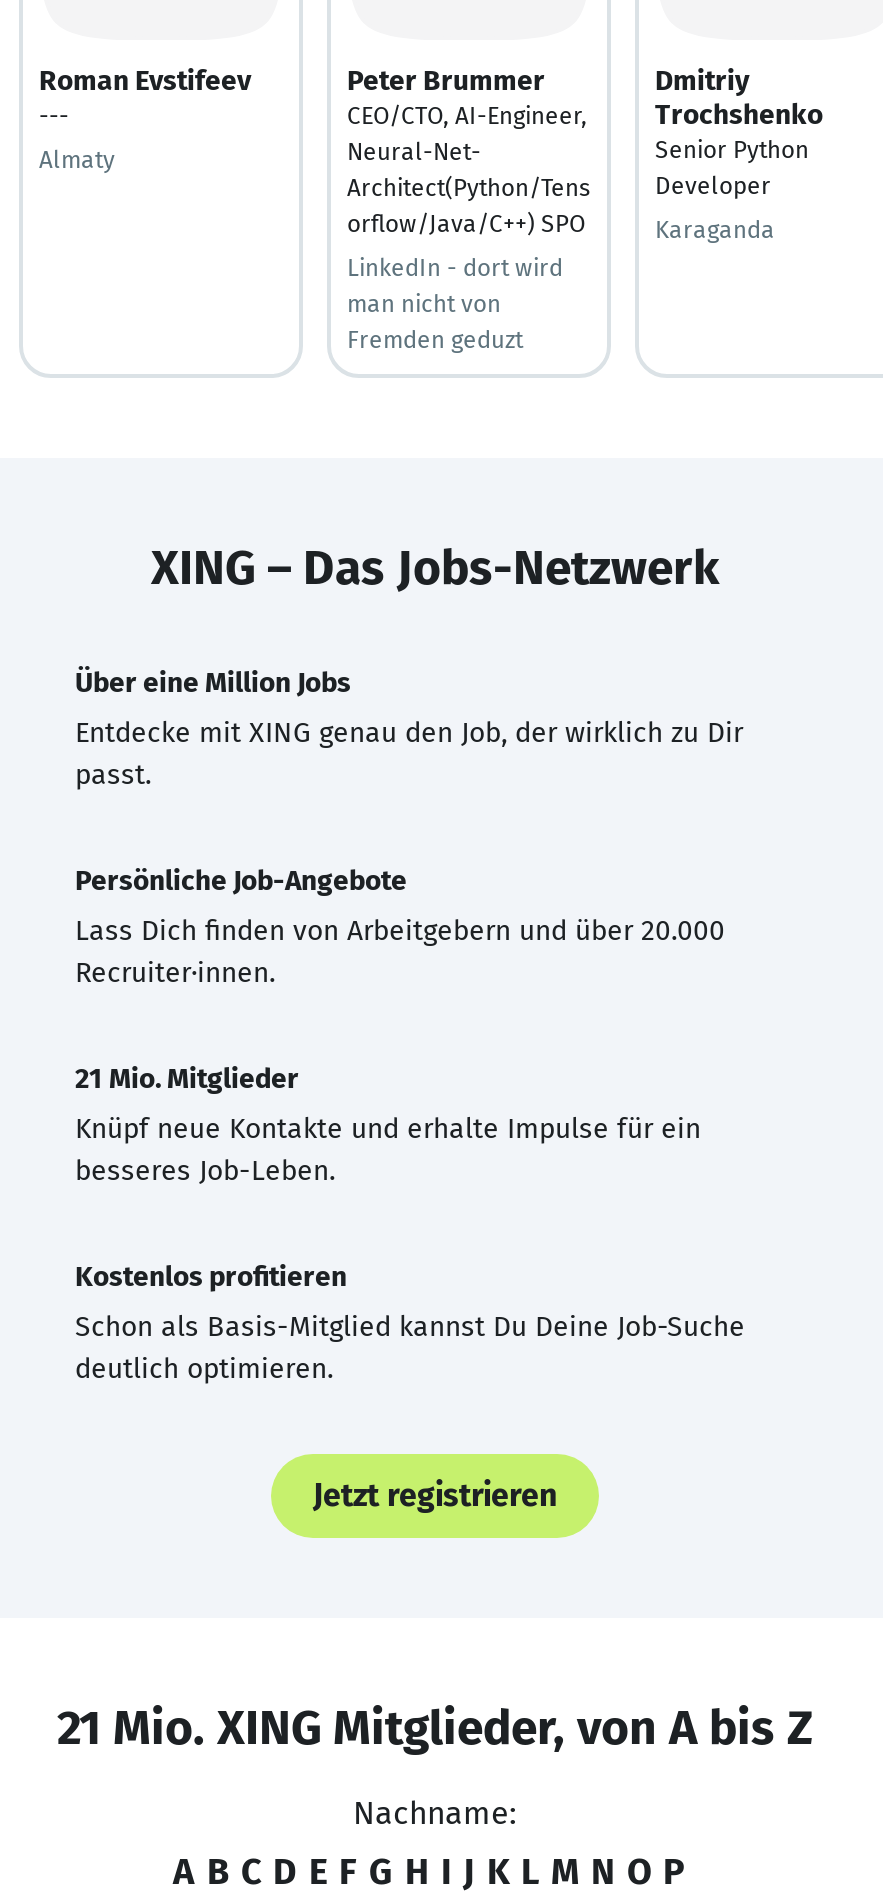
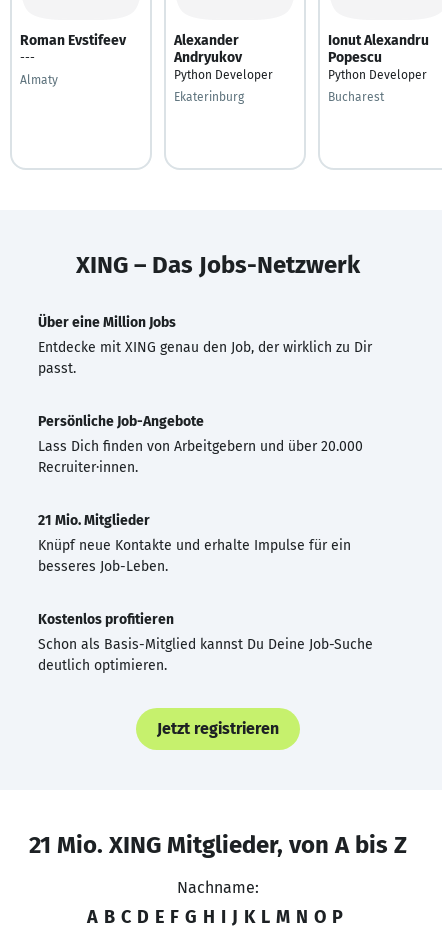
- Peter Brummer
- CEO/CTO, AI-Engineer,
- Neural-Net-
- Architect(Python/Tens
- orflow/Java/C++) SPO
+ Alexander
+ Andryukov
+ Python Developer

- Dmitriy
- Trochshenko
- Senior Python
- Developer
+ Ionut Alexandru
+ Popescu
+ Python Developer

- Karaganda
+ Bucharest

- LinkedIn - dort wird
- man nicht von
- Fremden geduzt
+ Ekaterinburg
